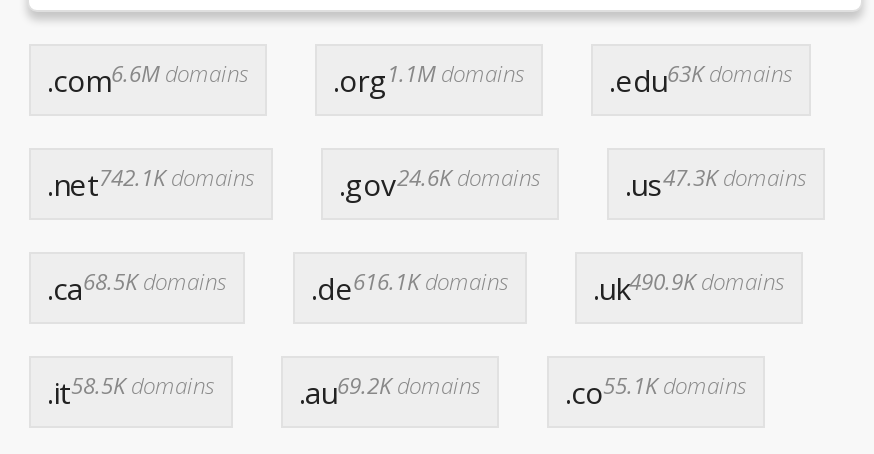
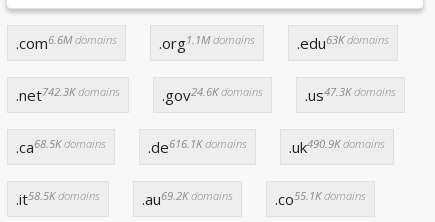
- .net742.1Kdomains .gov24.6Kdomains .us47.3Kdomains
+ .net742.3Kdomains .gov24.6Kdomains .us47.3Kdomains
